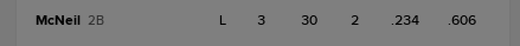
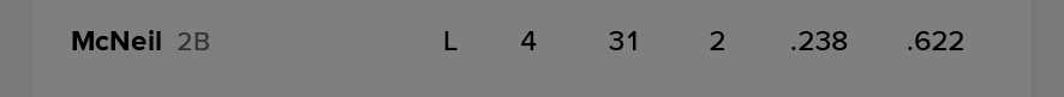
- 3
+ 4

- 30
+ 31

- .234
+ .238

- .606
+ .622
